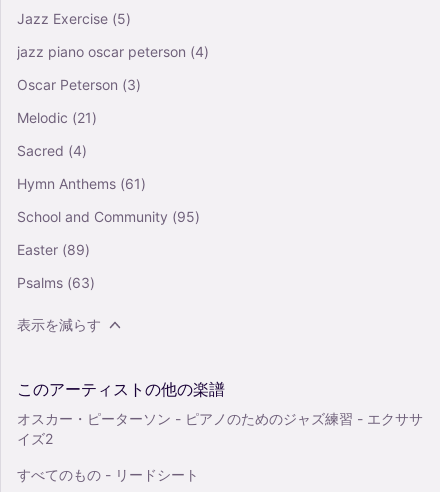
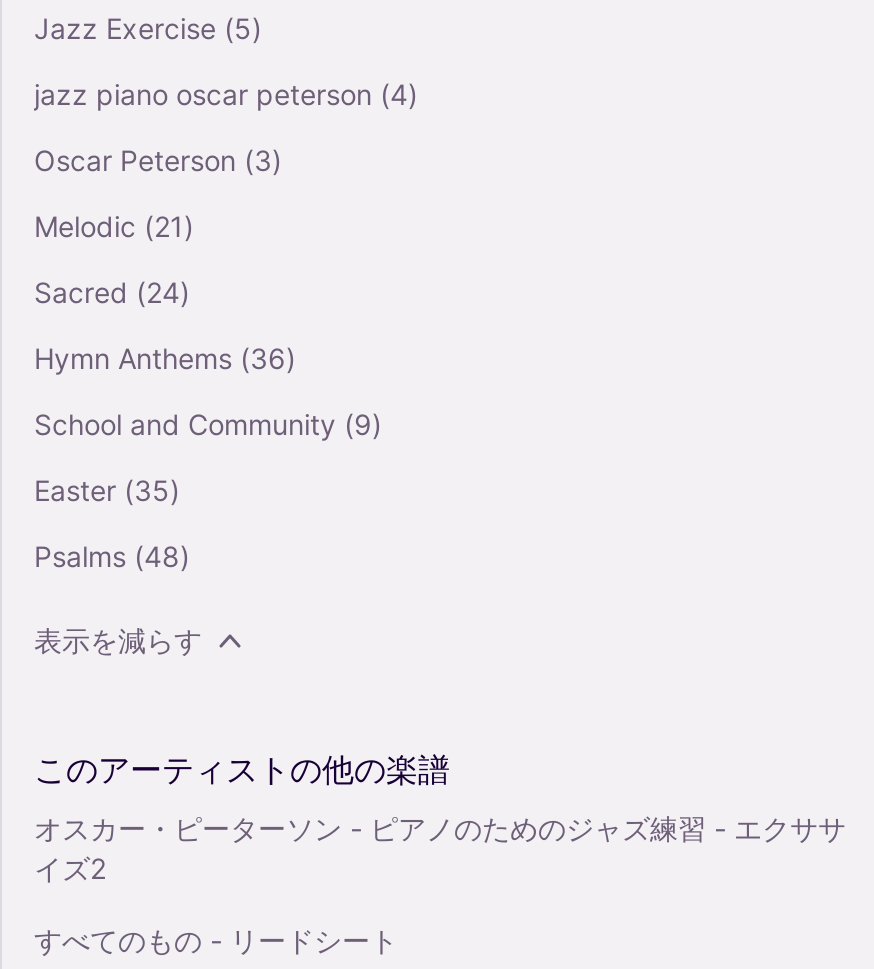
- Sacred (4)
+ Sacred (24)

- Hymn Anthems (61)
+ Hymn Anthems (36)

- School and Community (95)
+ School and Community (9)

- Easter (89)
+ Easter (35)

- Psalms (63)
+ Psalms (48)
